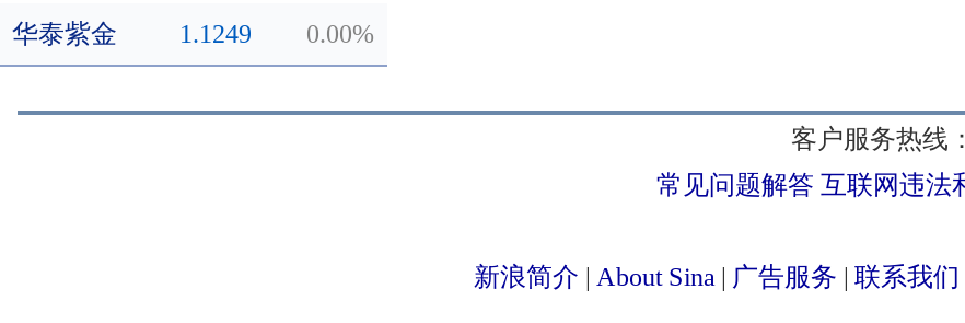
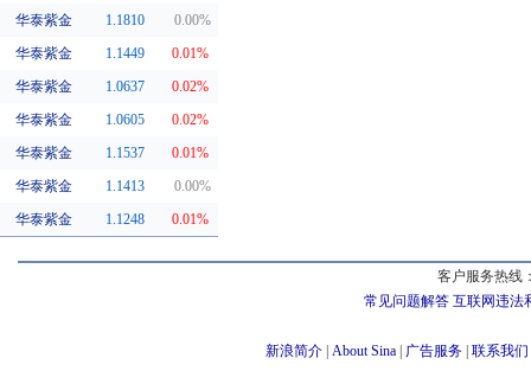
- 1.1249 0.00%
+ 1.1810 0.00%

+ 华泰紫金
+ 1.1449
+ 0.01%
+ 华泰紫金
+ 1.0637
+ 0.02%
+ 华泰紫金
+ 1.0605
+ 0.02%
+ 华泰紫金
+ 1.1537
+ 0.01%
+ 华泰紫金
+ 1.1413
+ 0.00%
+ 华泰紫金
+ 1.1248
+ 0.01%
